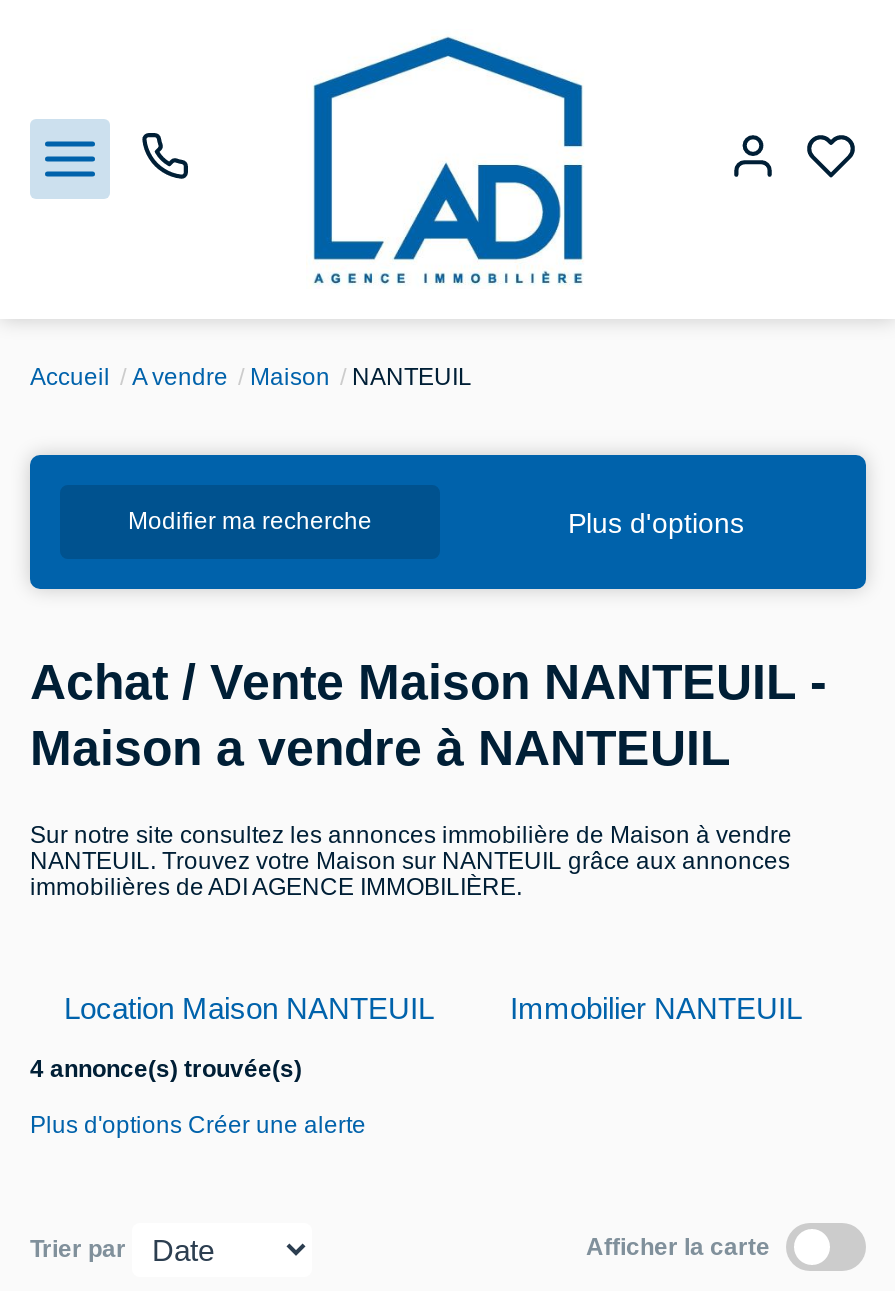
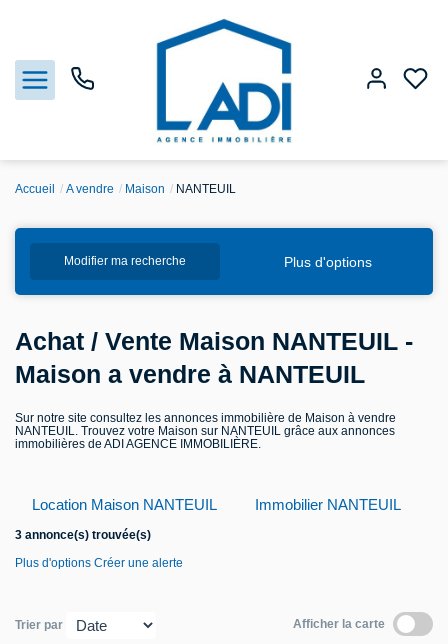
- 4 annonce(s) trouvée(s)
+ 3 annonce(s) trouvée(s)
